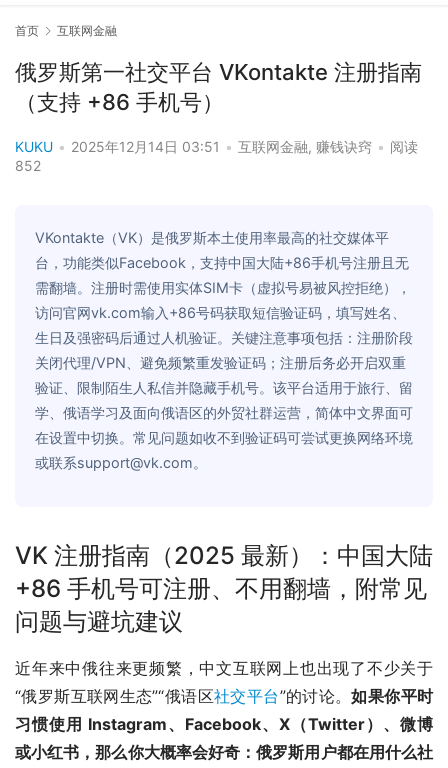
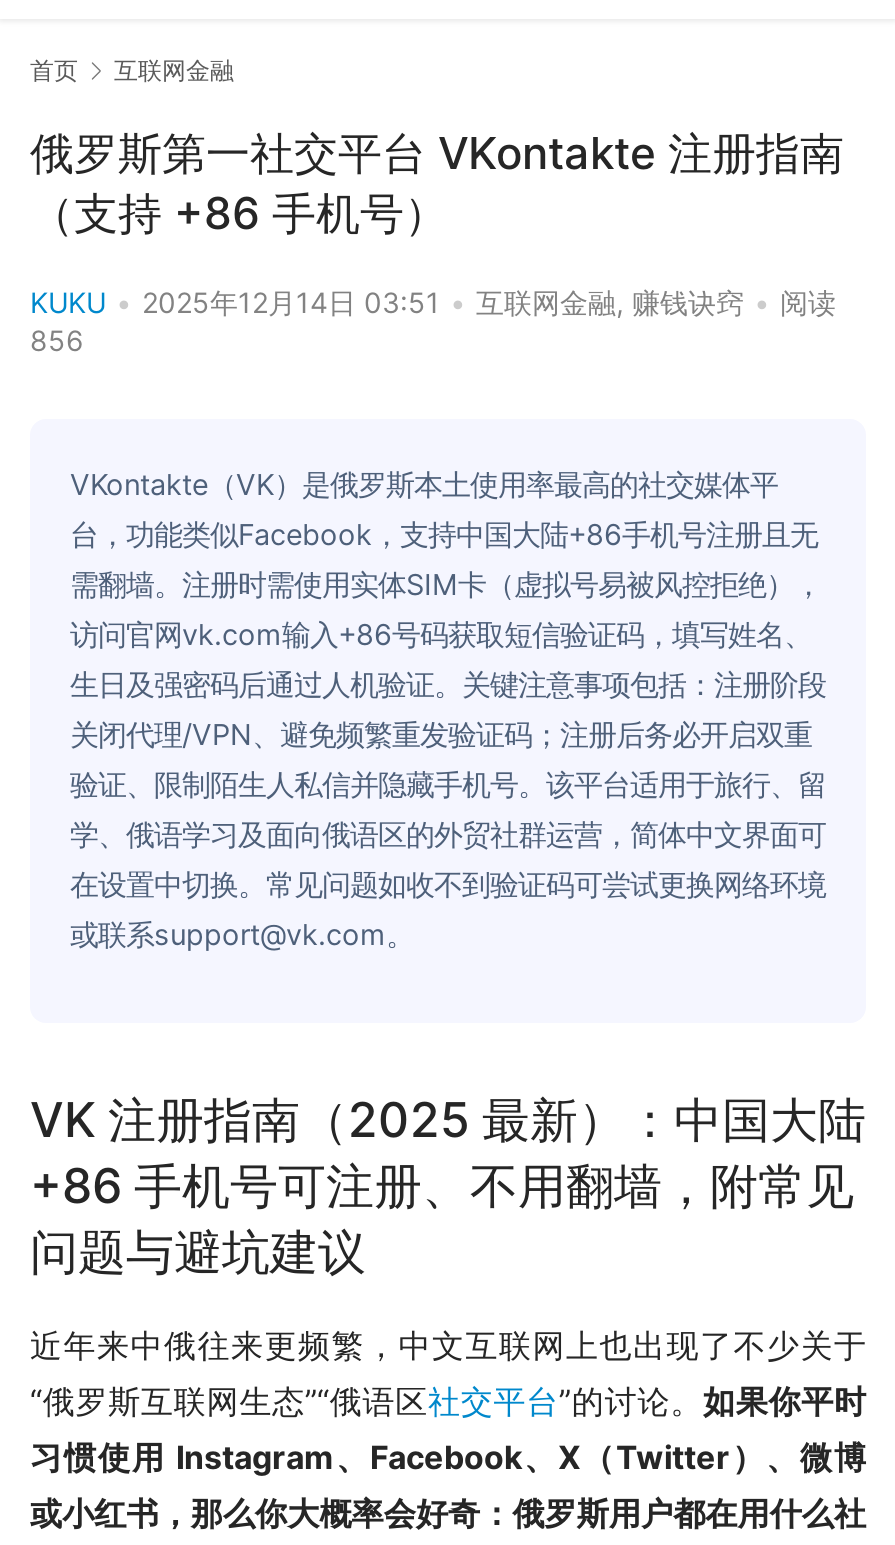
- 852
+ 856
